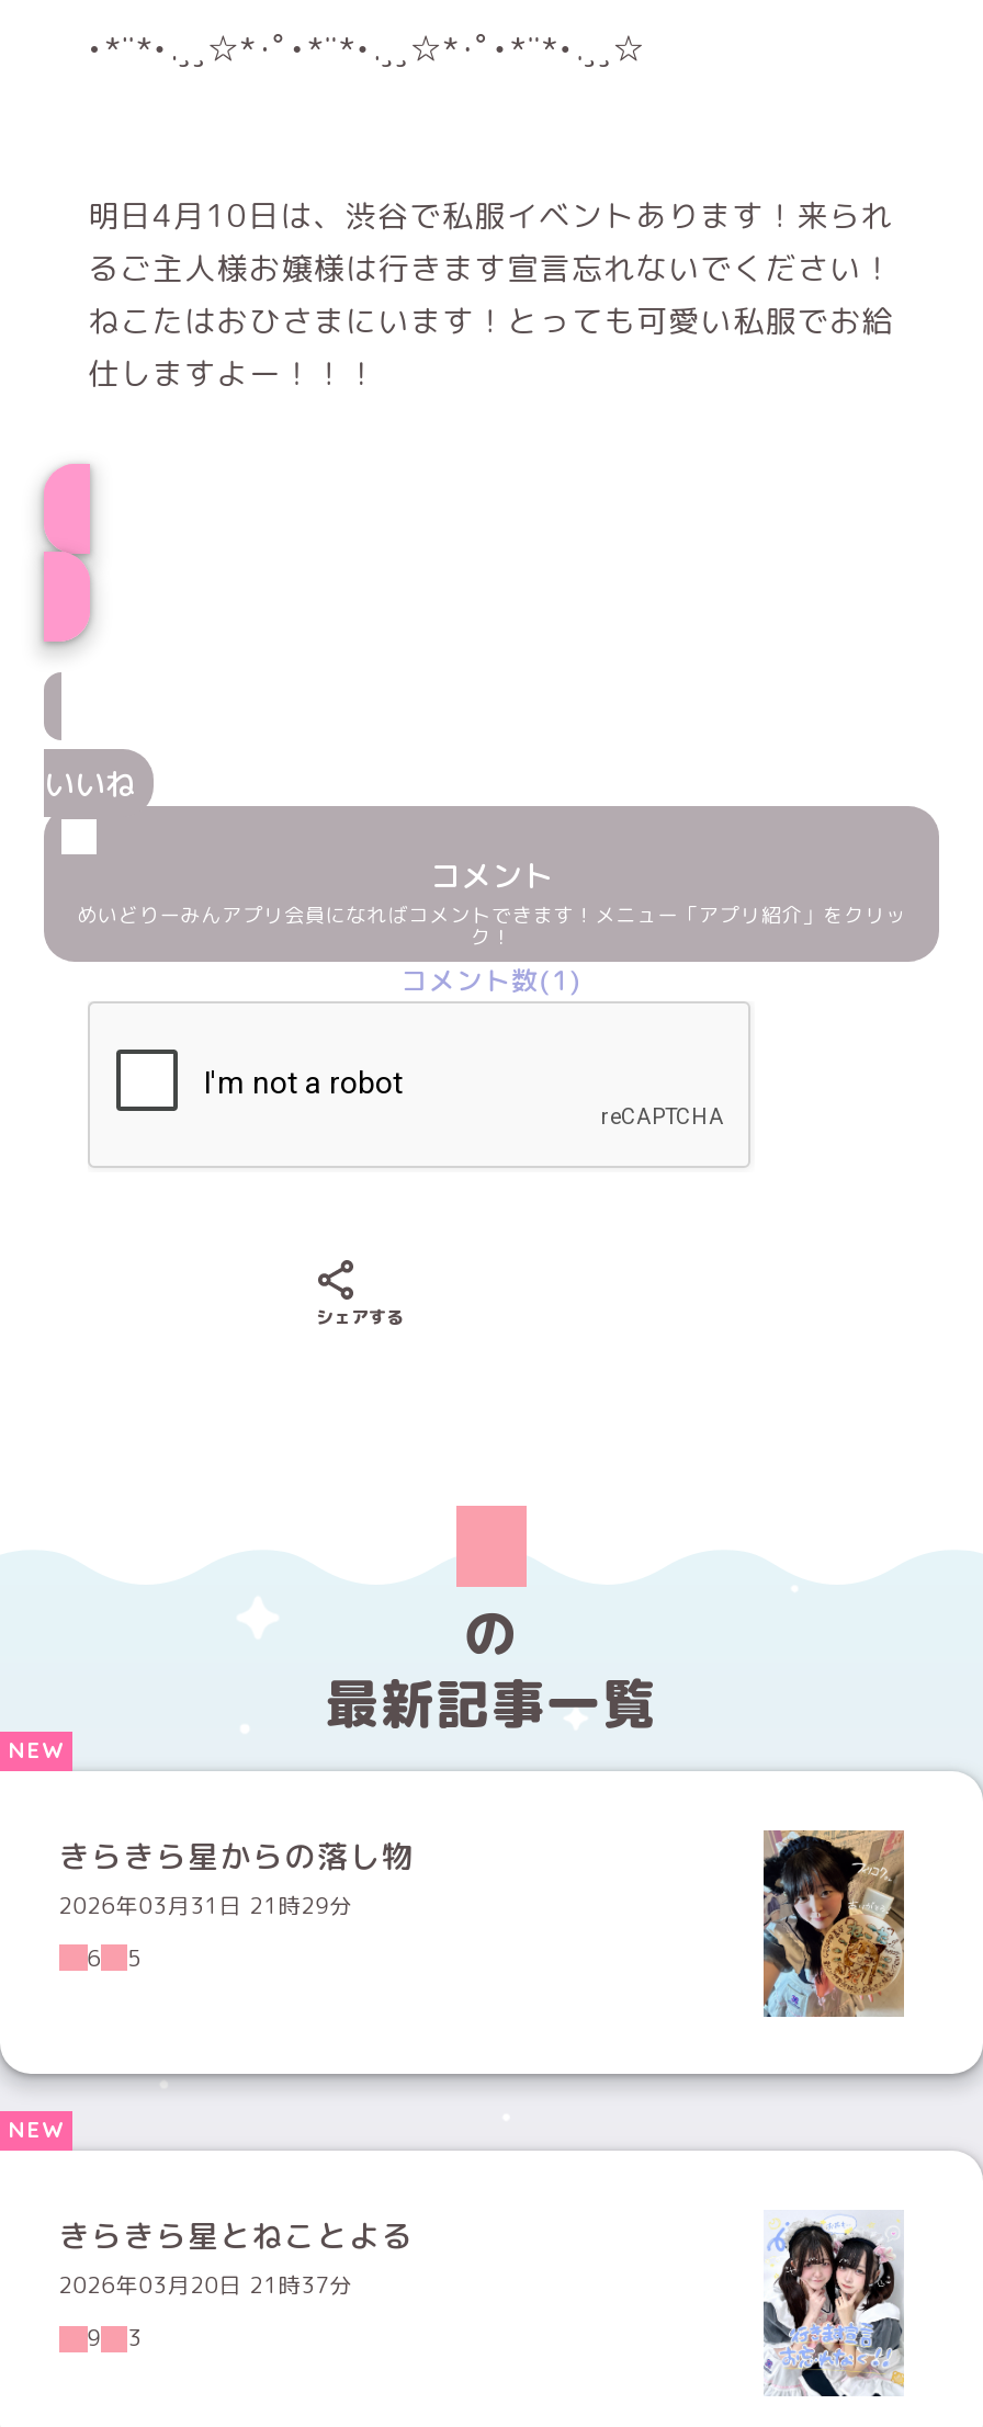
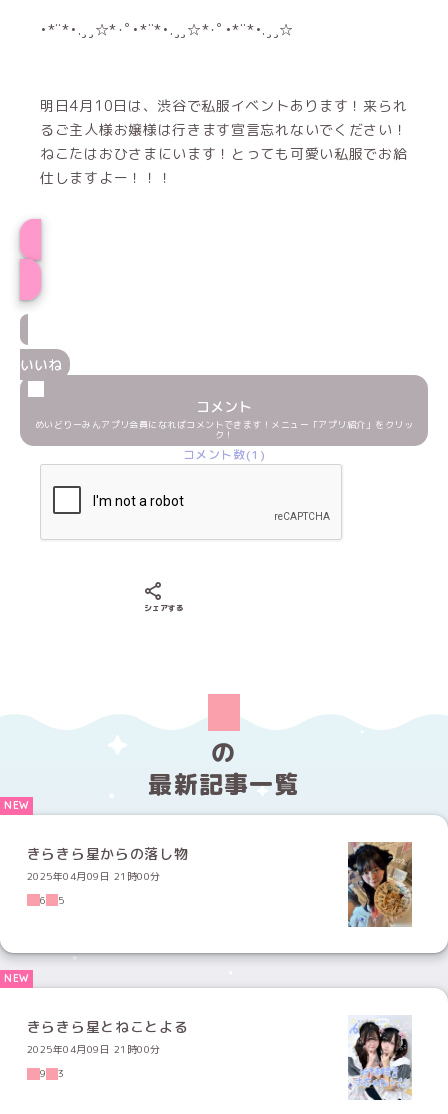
- 2026年03月31日 21時29分
+ 2025年04月09日 21時00分

- 2026年03月20日 21時37分
+ 2025年04月09日 21時00分
